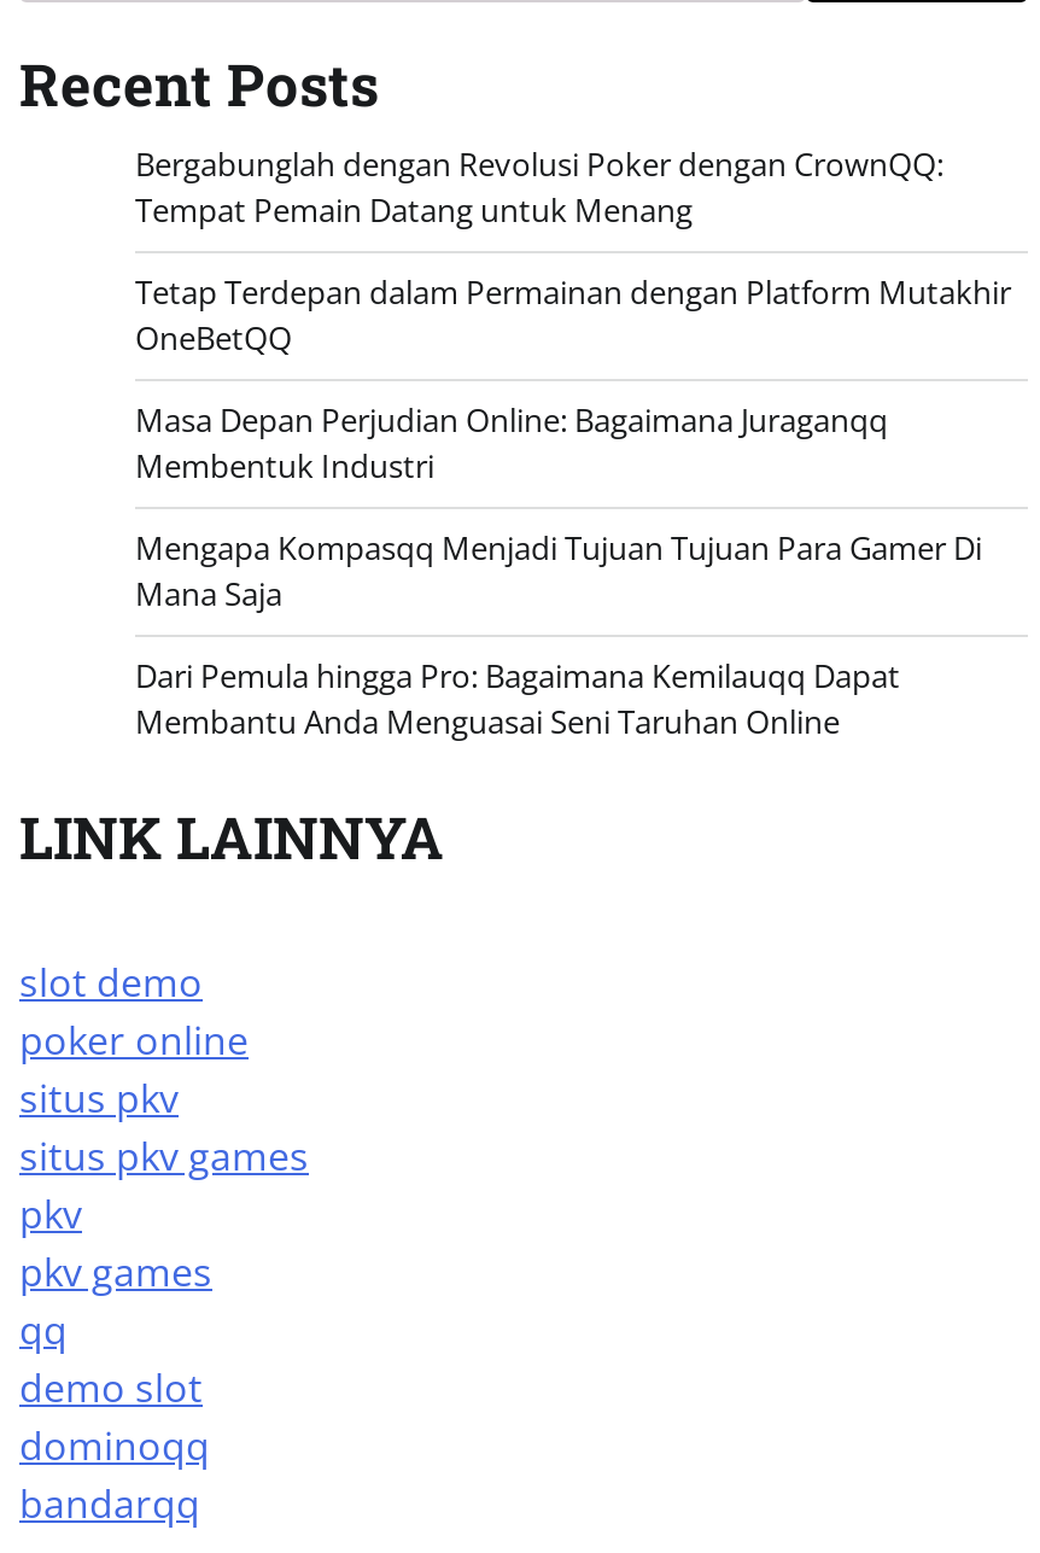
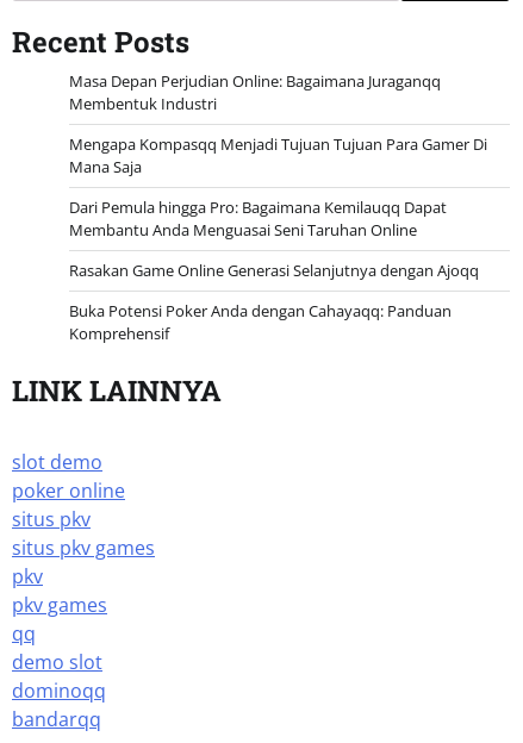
- Bergabunglah dengan Revolusi Poker dengan CrownQQ:
- Tempat Pemain Datang untuk Menang
- Tetap Terdepan dalam Permainan dengan Platform Mutakhir
- OneBetQQ

moved up: Masa Depan Perjudian Online: Bagaimana Juraganqq | Membentuk Industri | Mengapa Kompasqq Menjadi Tujuan Tujuan Para Gamer Di | Mana Saja | Dari Pemula hingga Pro: Bagaimana Kemilauqq Dapat | Membantu Anda Menguasai Seni Taruhan Online

+ Rasakan Game Online Generasi Selanjutnya dengan Ajoqq
+ Buka Potensi Poker Anda dengan Cahayaqq: Panduan
+ Komprehensif
